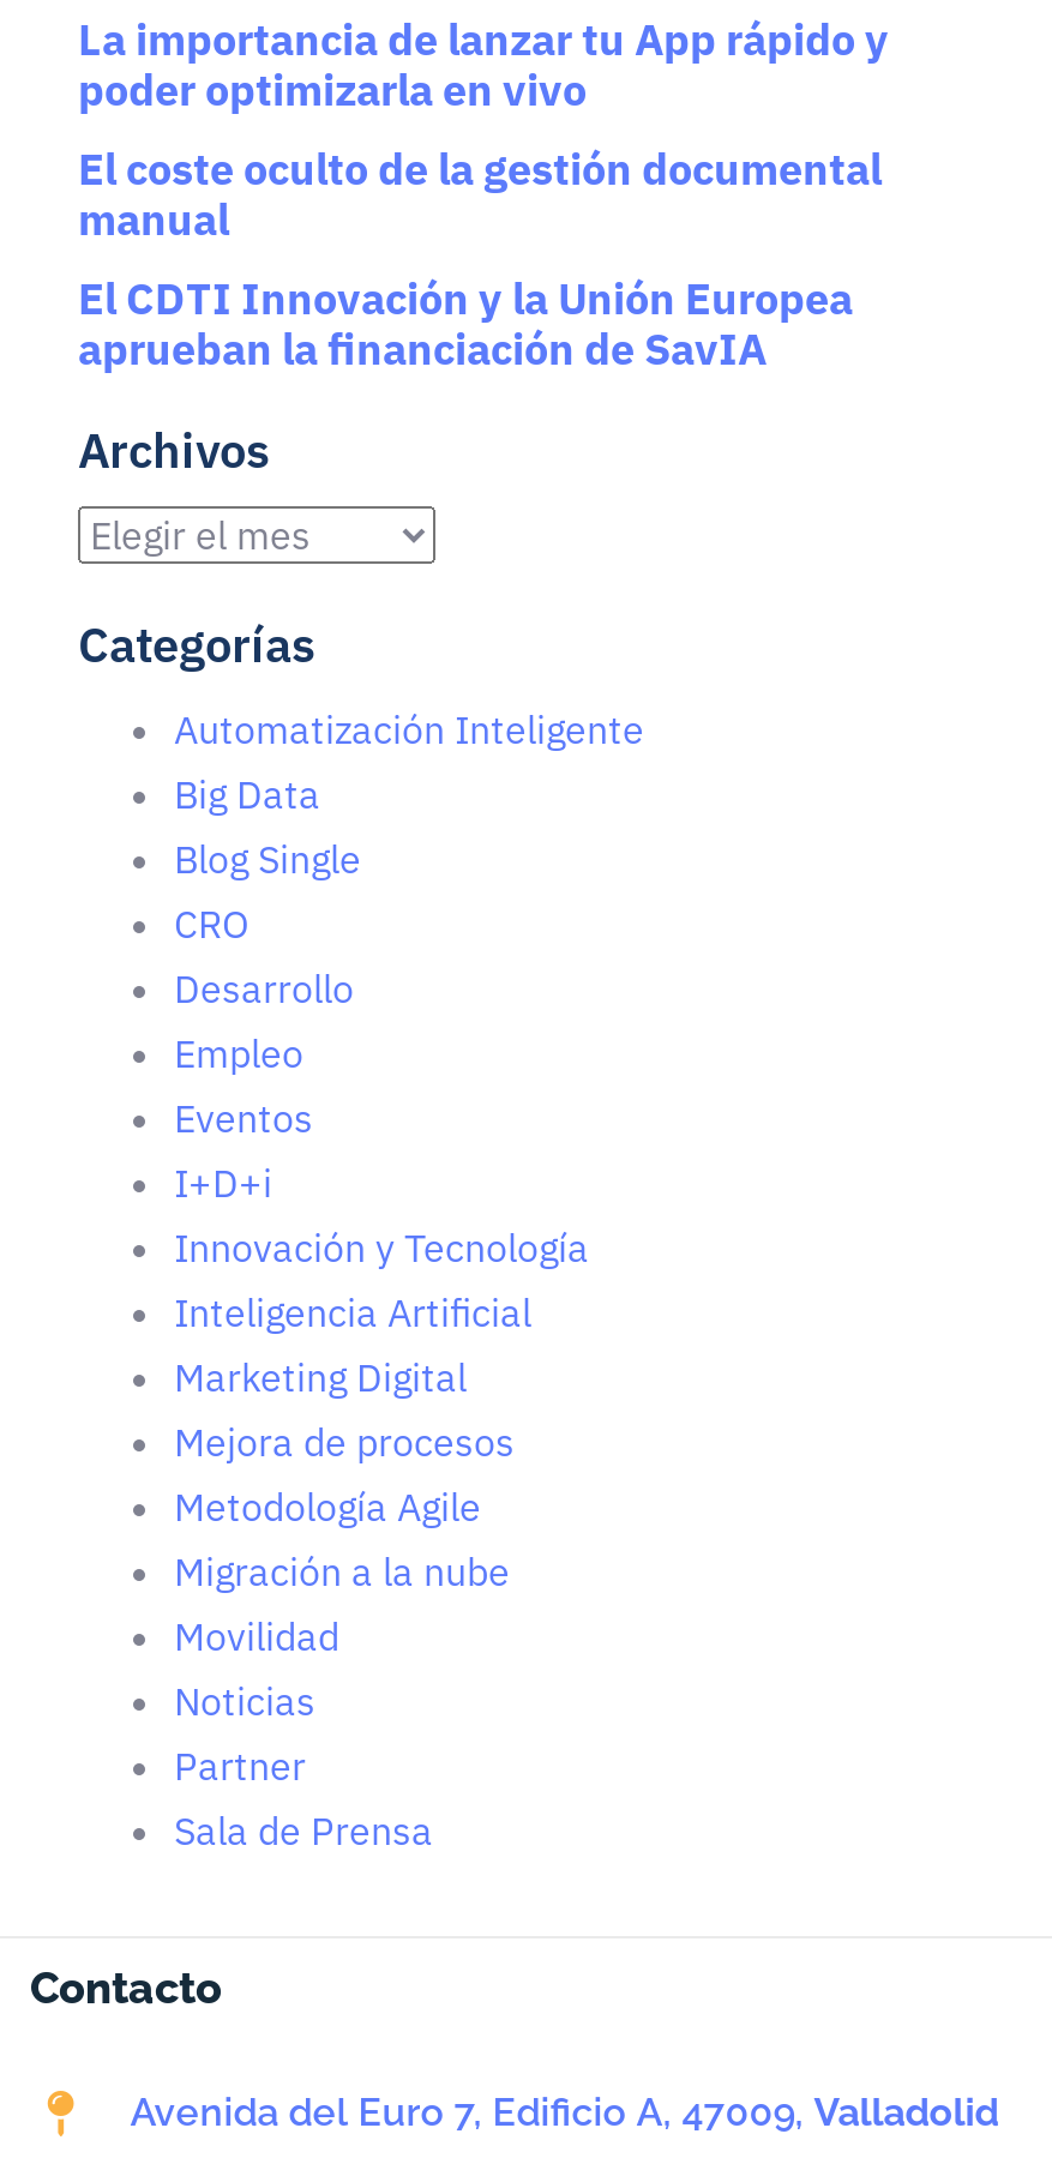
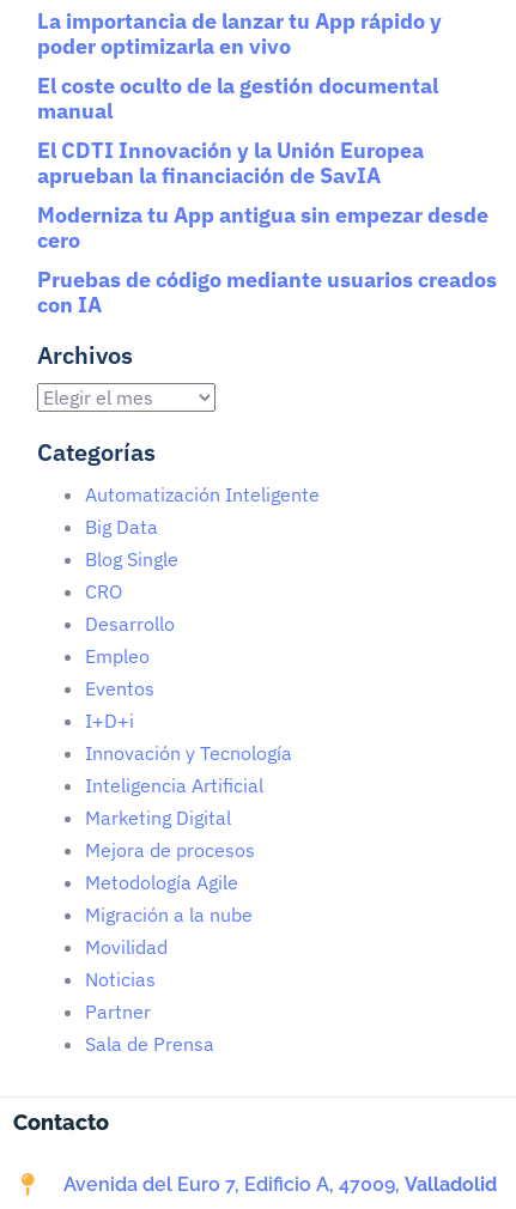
+ Moderniza tu App antigua sin empezar desde
+ cero
+ Pruebas de código mediante usuarios creados
+ con IA
